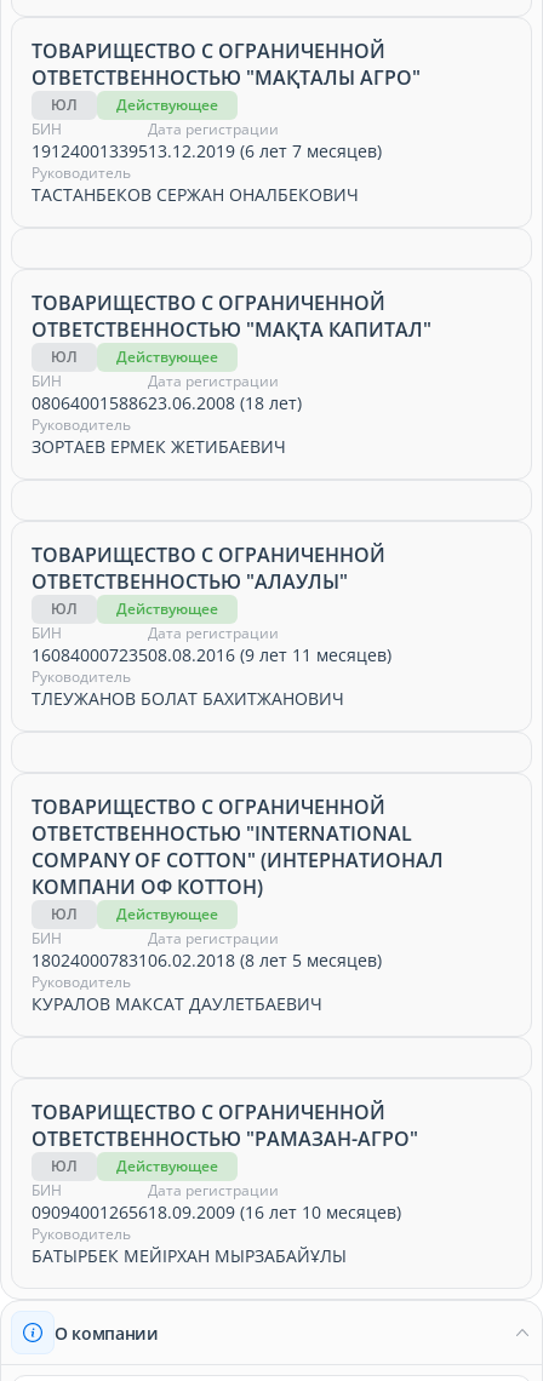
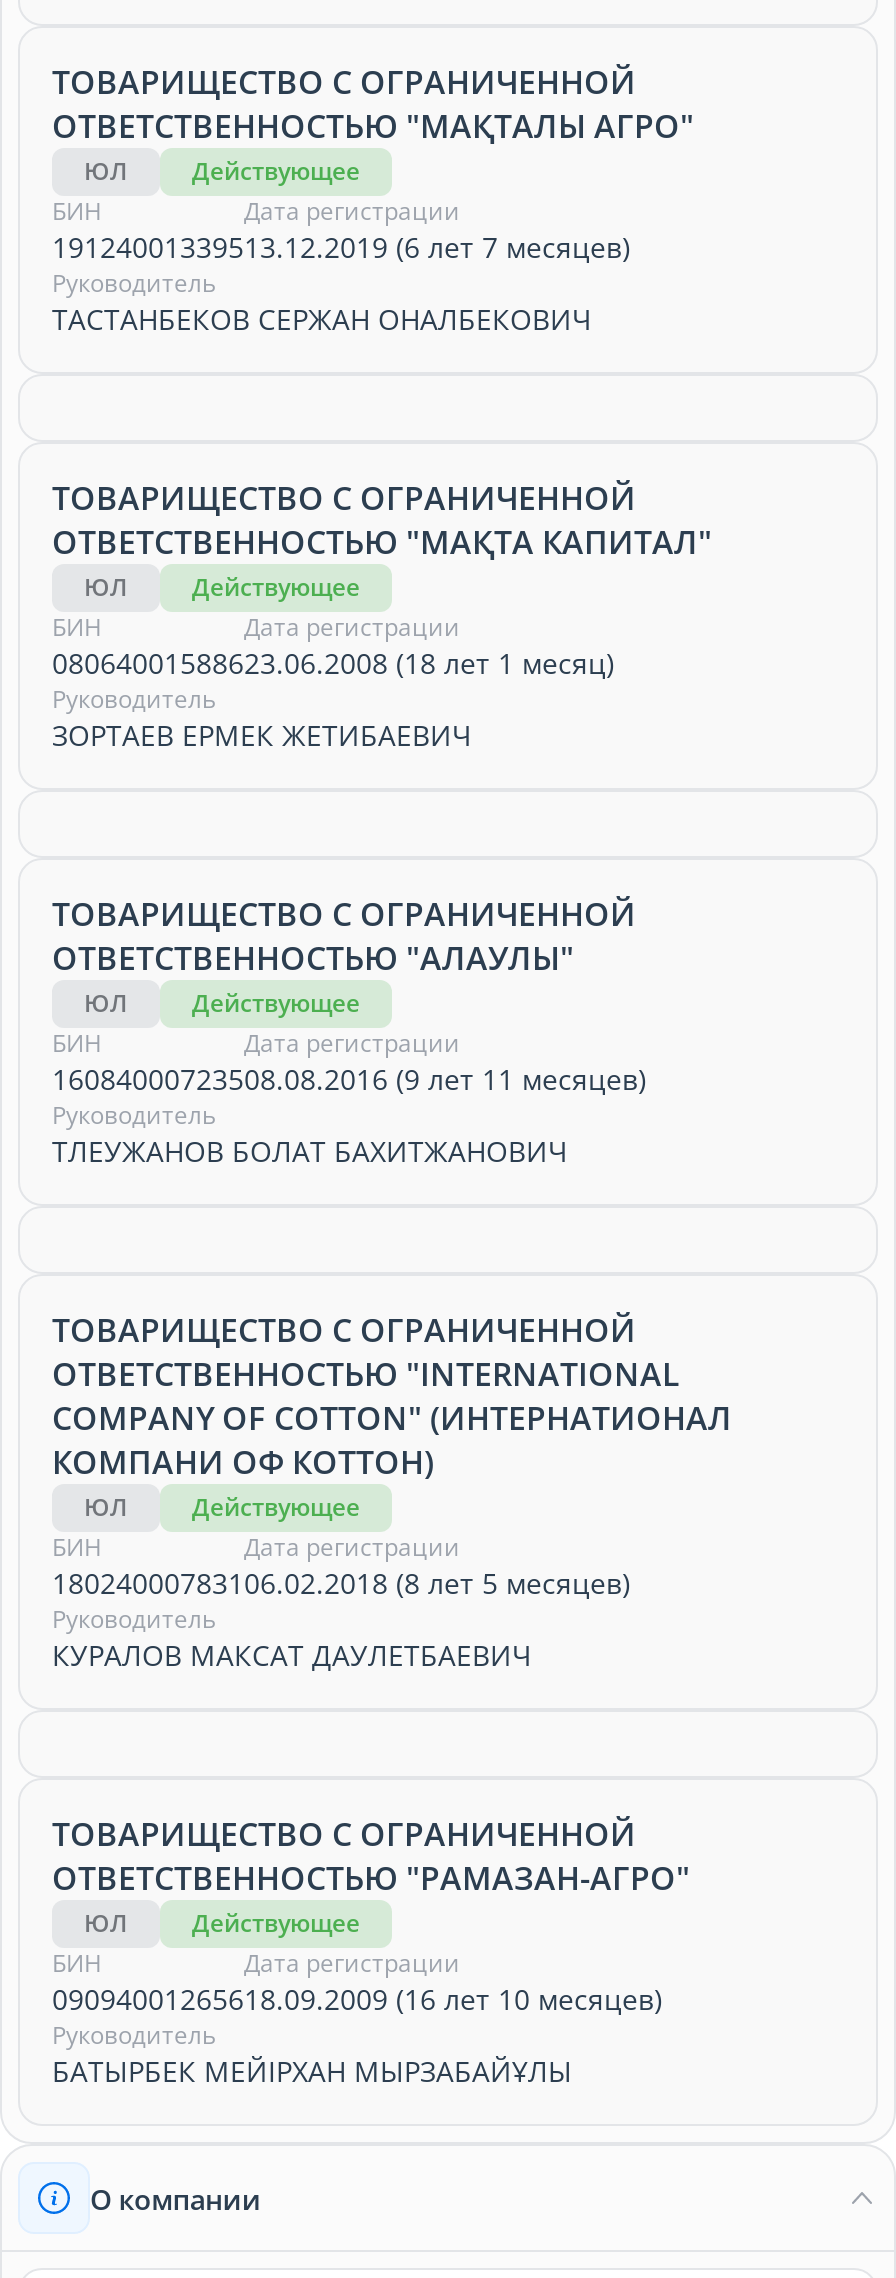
- 080640015886 23.06.2008 (18 лет)
+ 080640015886 23.06.2008 (18 лет 1 месяц)
